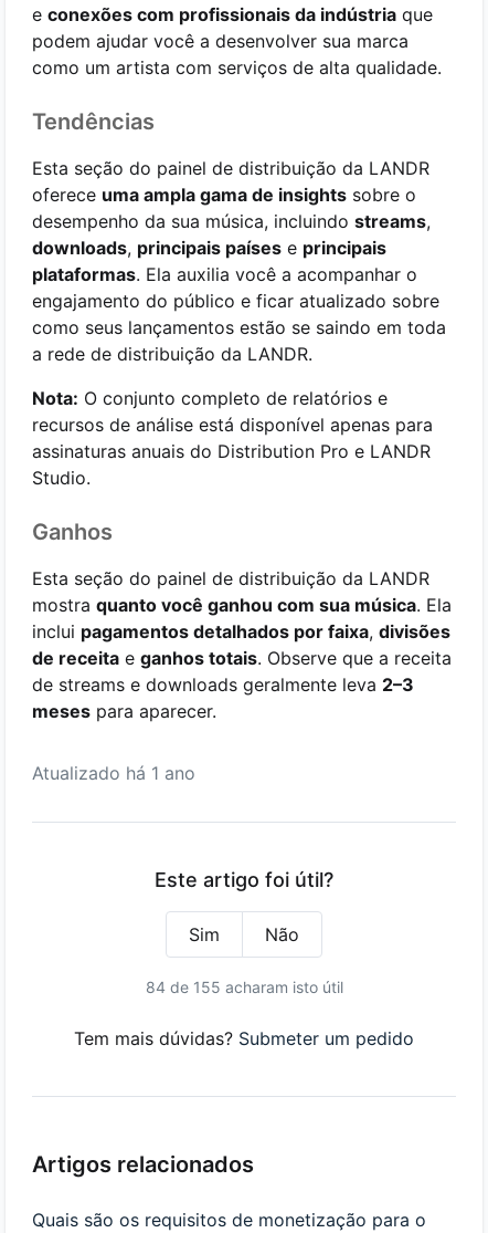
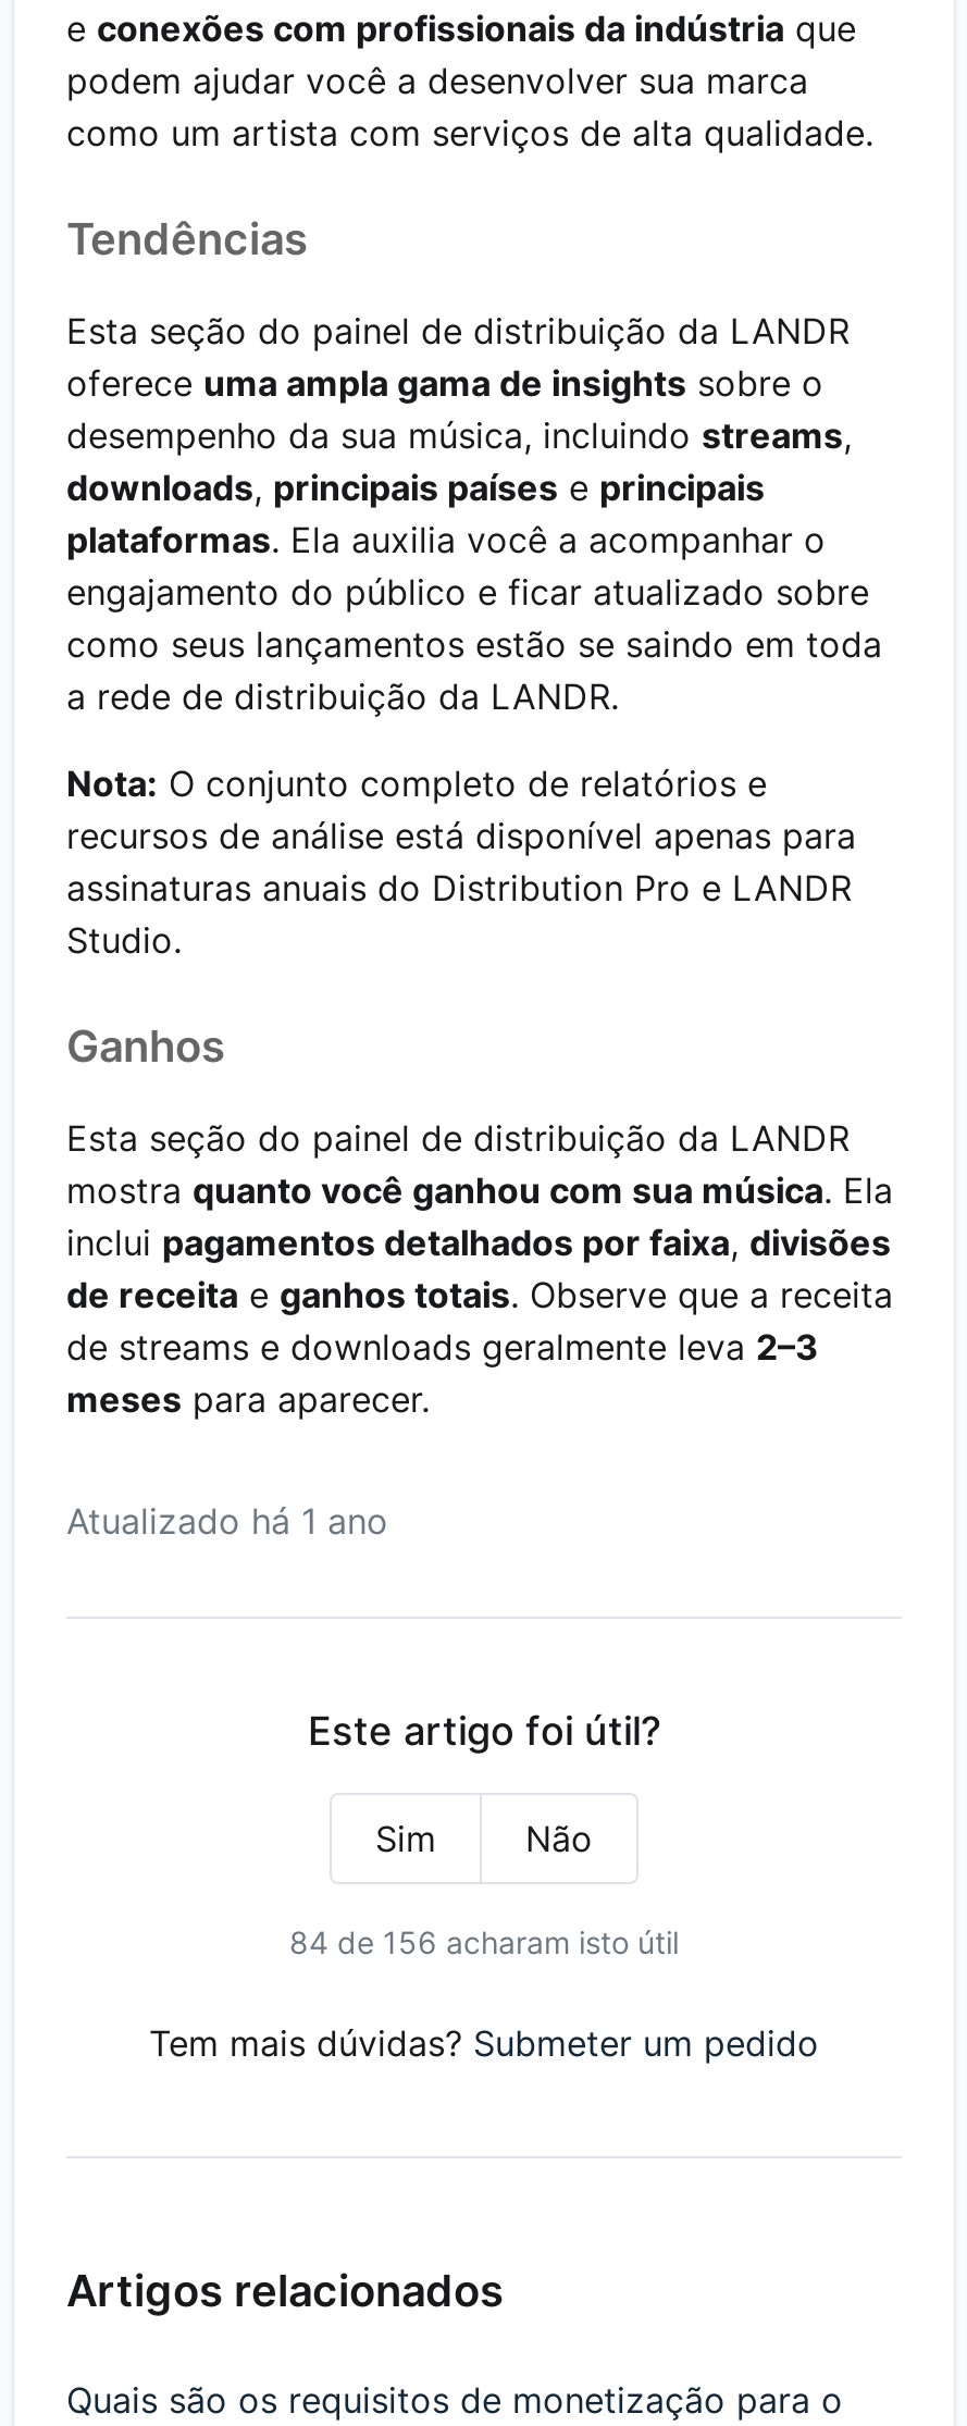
- 84 de 155 acharam isto útil
+ 84 de 156 acharam isto útil
